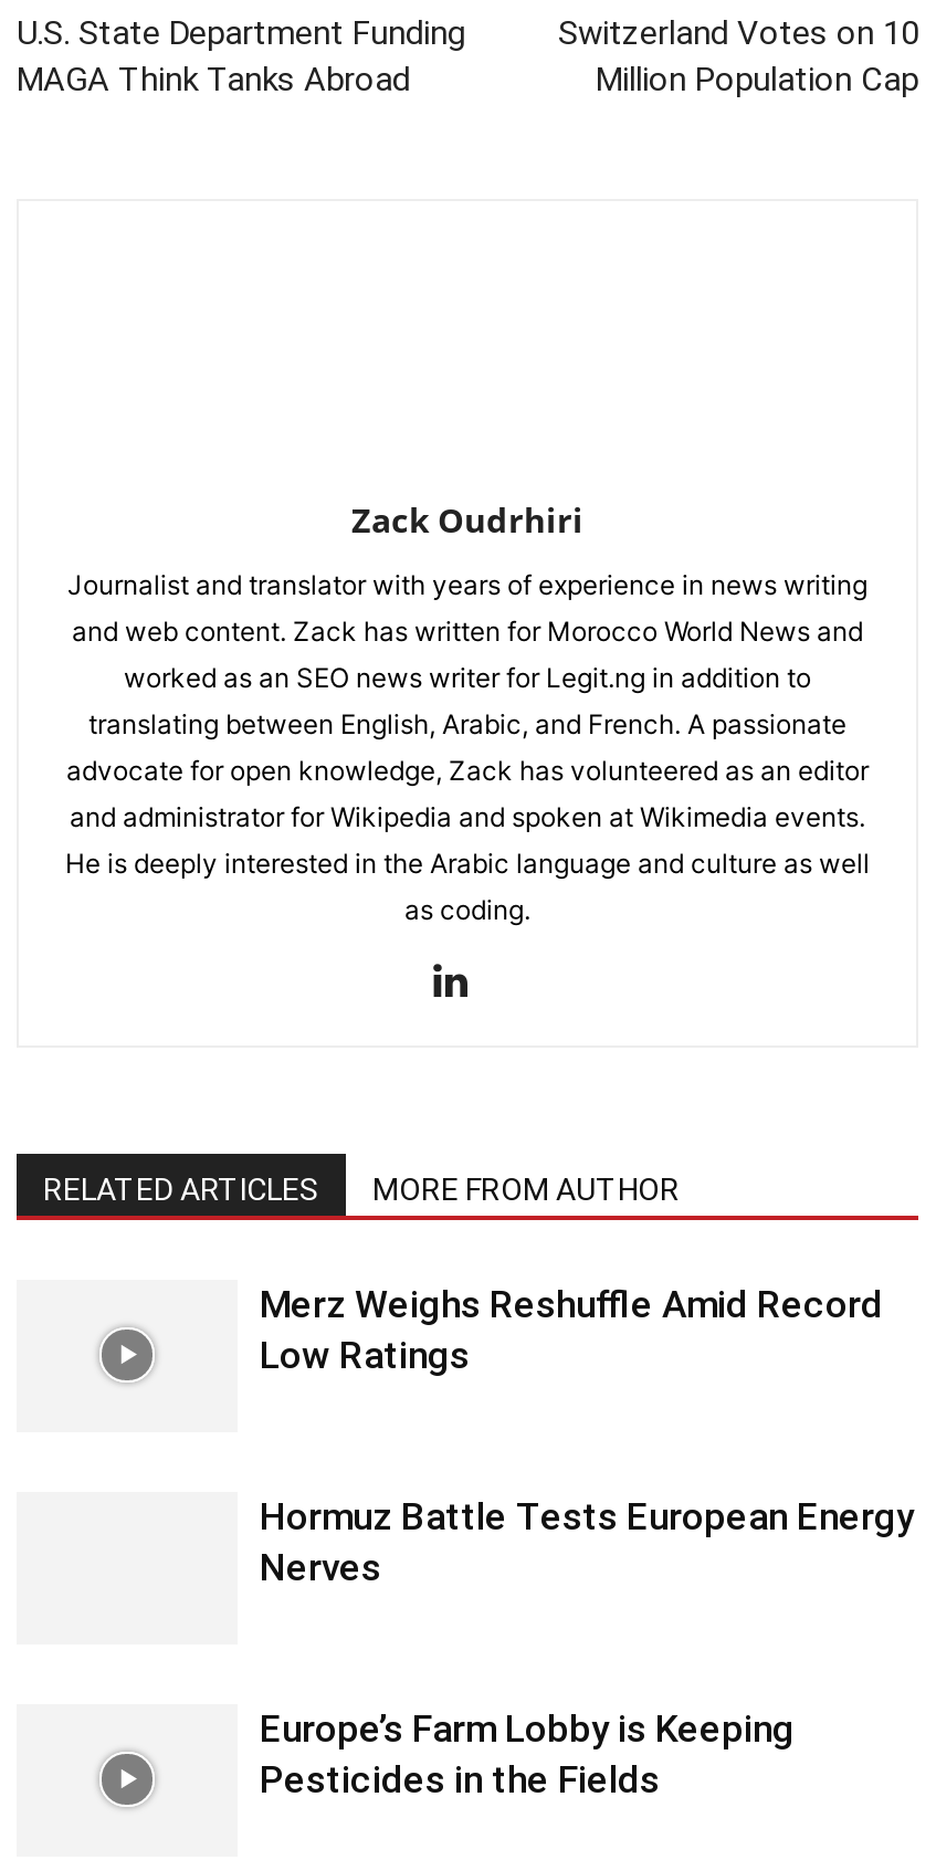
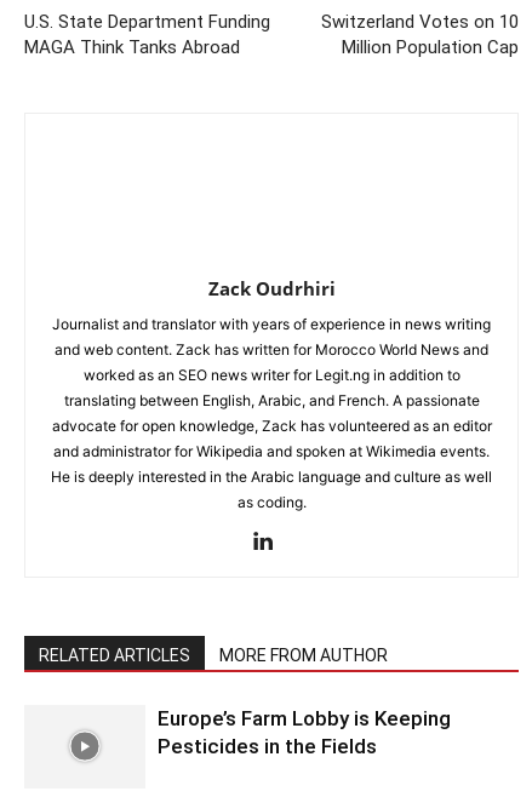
- Merz Weighs Reshuffle Amid Record
- Low Ratings

- Hormuz Battle Tests European Energy
- Nerves
